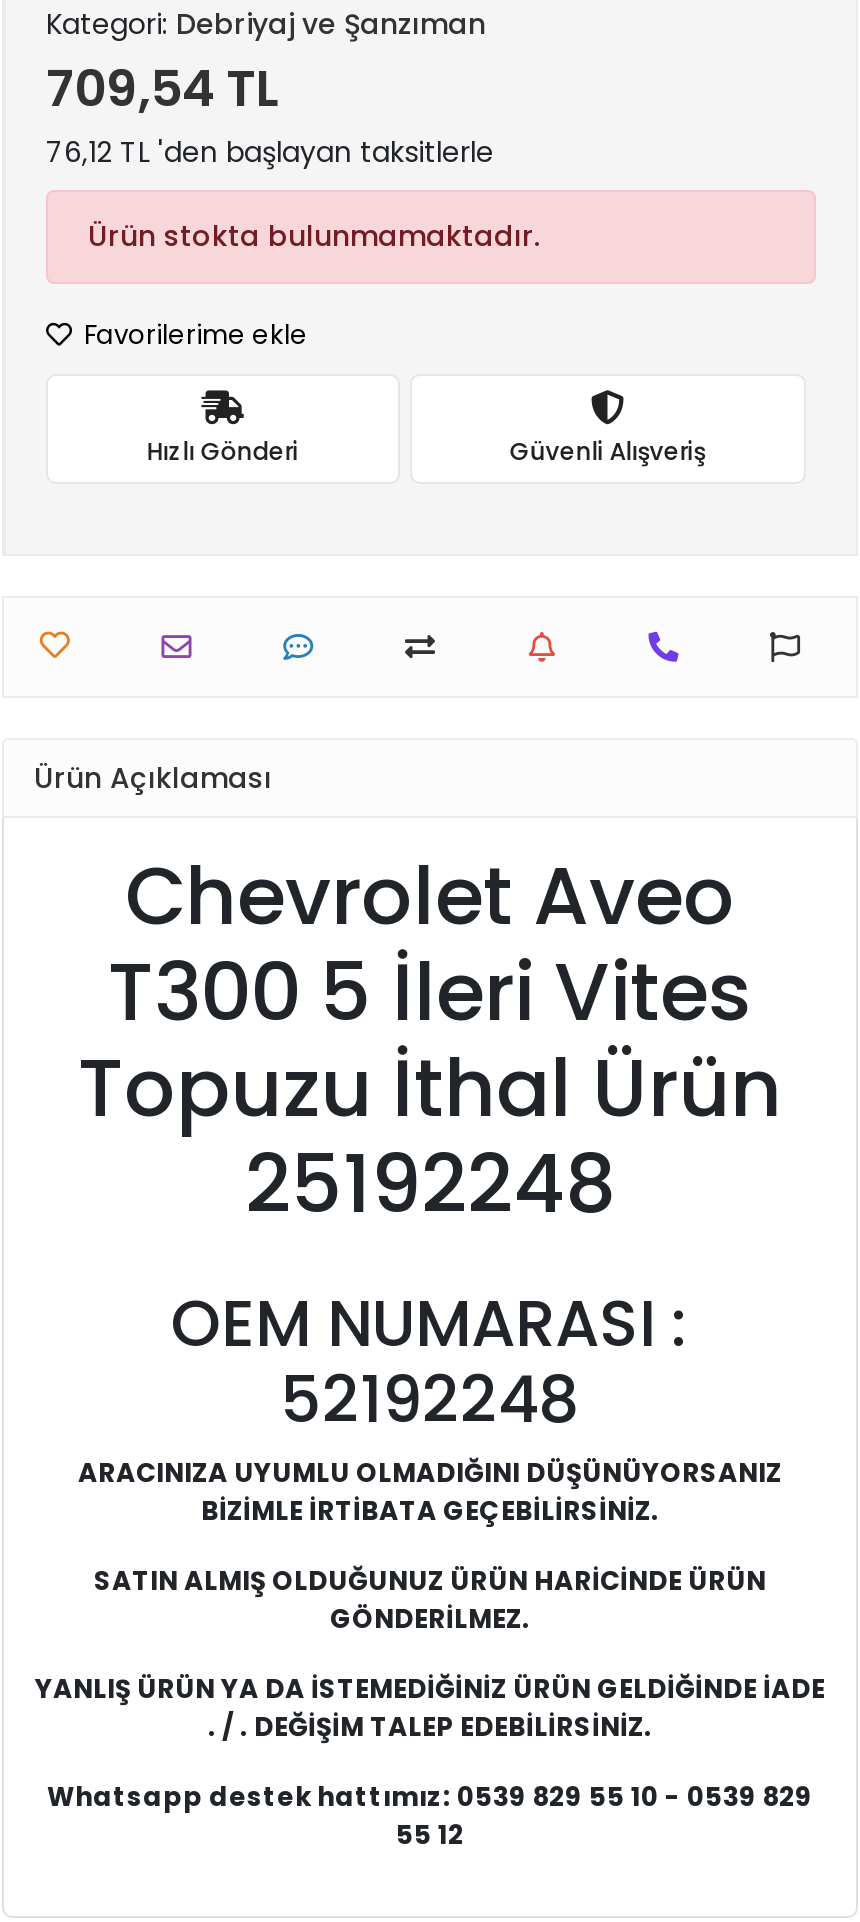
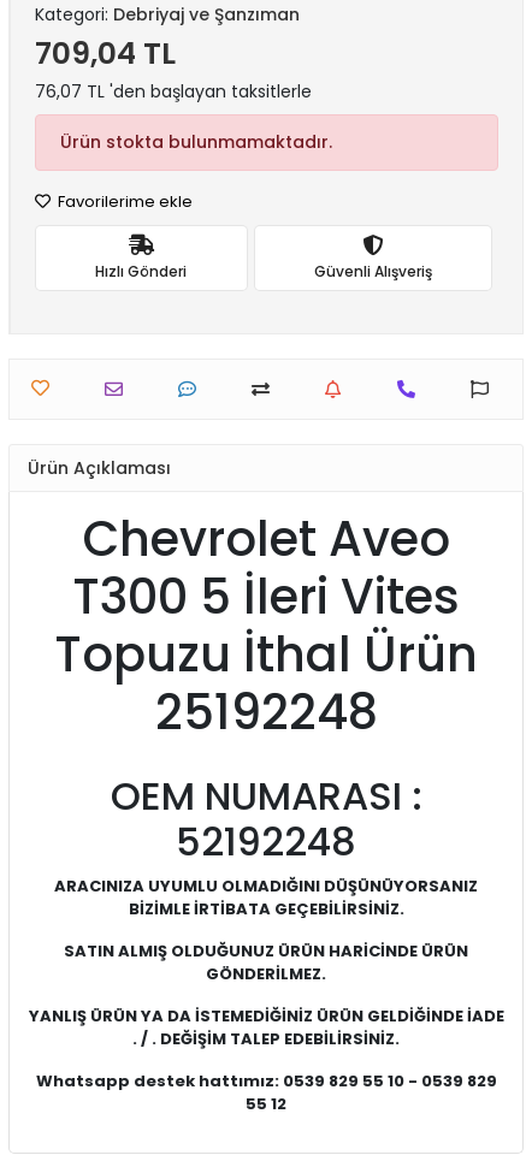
- 709,54 TL
+ 709,04 TL

- 76,12 TL 'den başlayan taksitlerle
+ 76,07 TL 'den başlayan taksitlerle
